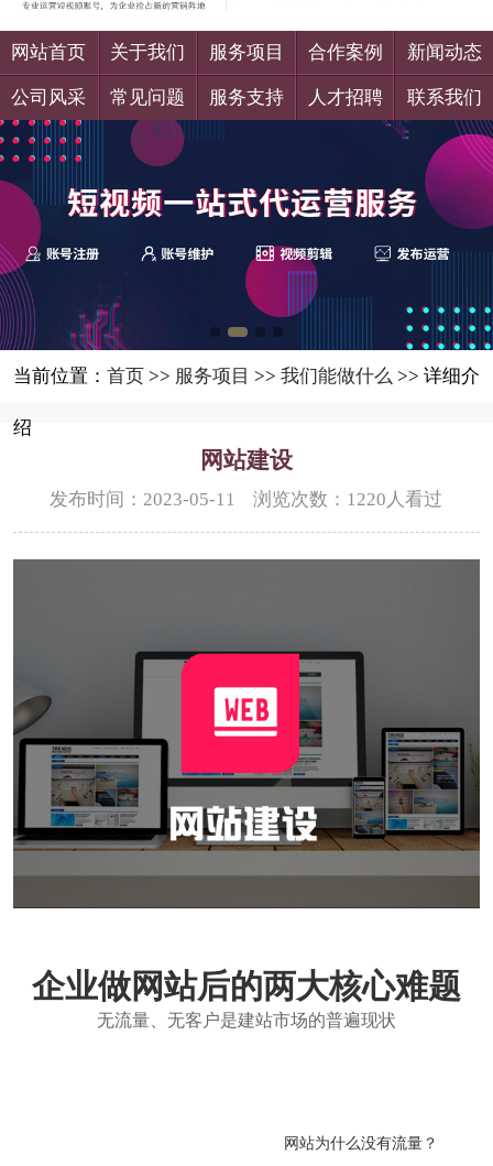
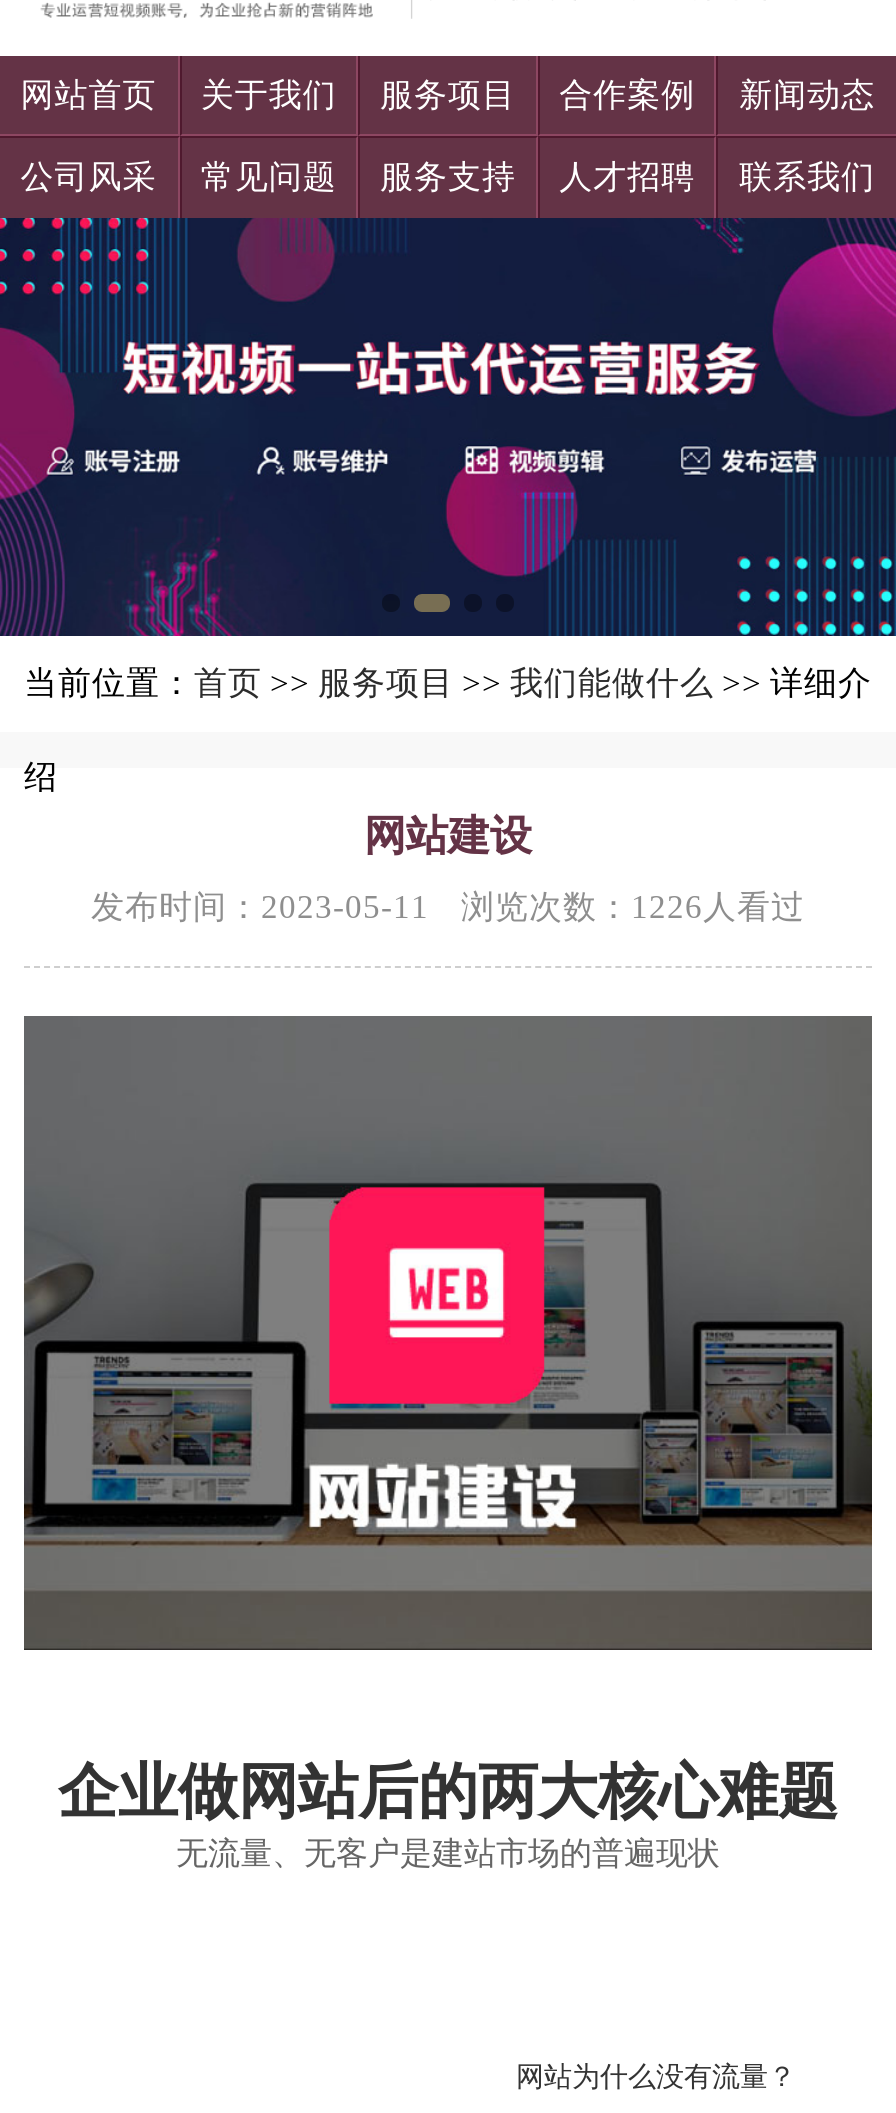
- 发布时间：2023-05-11 浏览次数：1220人看过
+ 发布时间：2023-05-11 浏览次数：1226人看过
